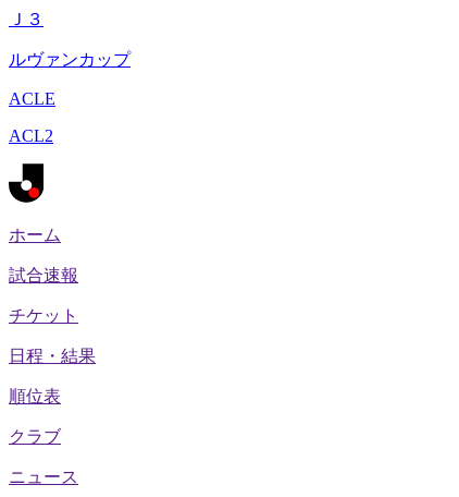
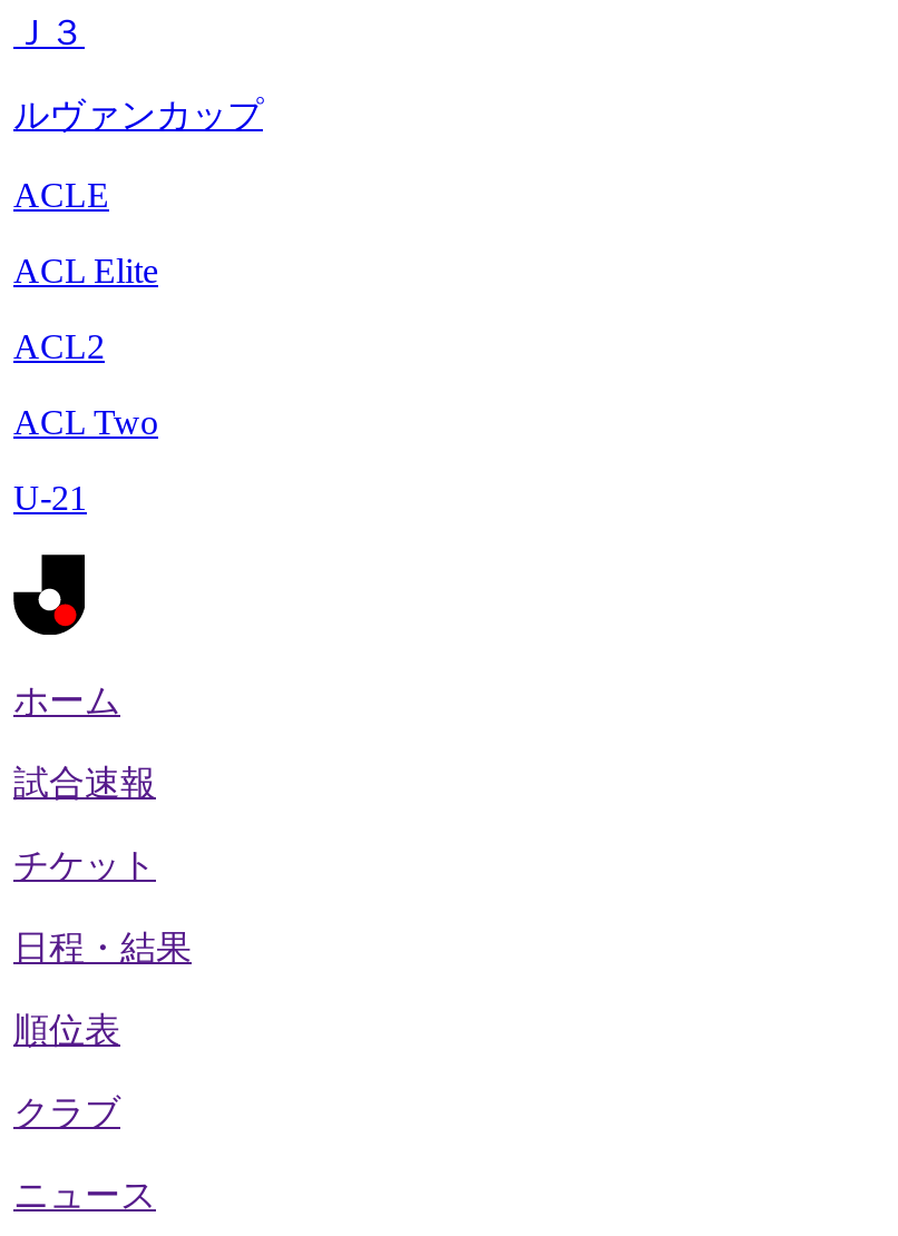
+ ACL Elite

+ ACL Two
+ U-21
